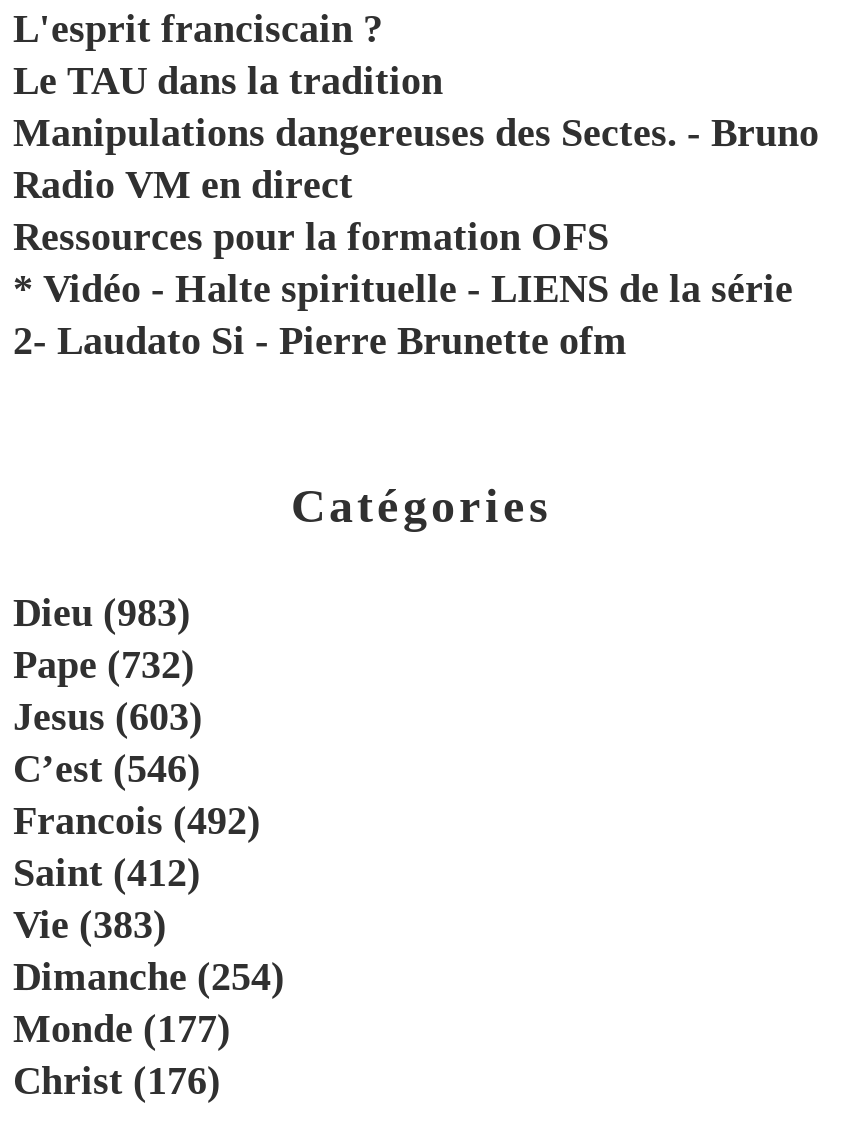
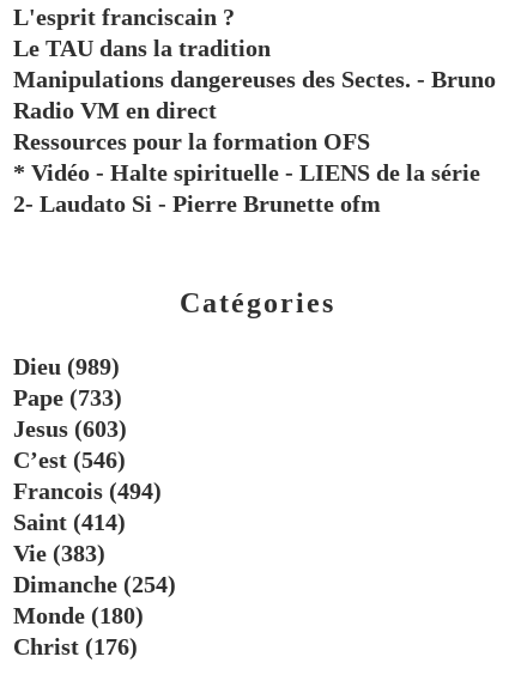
- Dieu (983)
+ Dieu (989)

- Pape (732)
+ Pape (733)

- Francois (492)
+ Francois (494)

- Saint (412)
+ Saint (414)

- Monde (177)
+ Monde (180)
